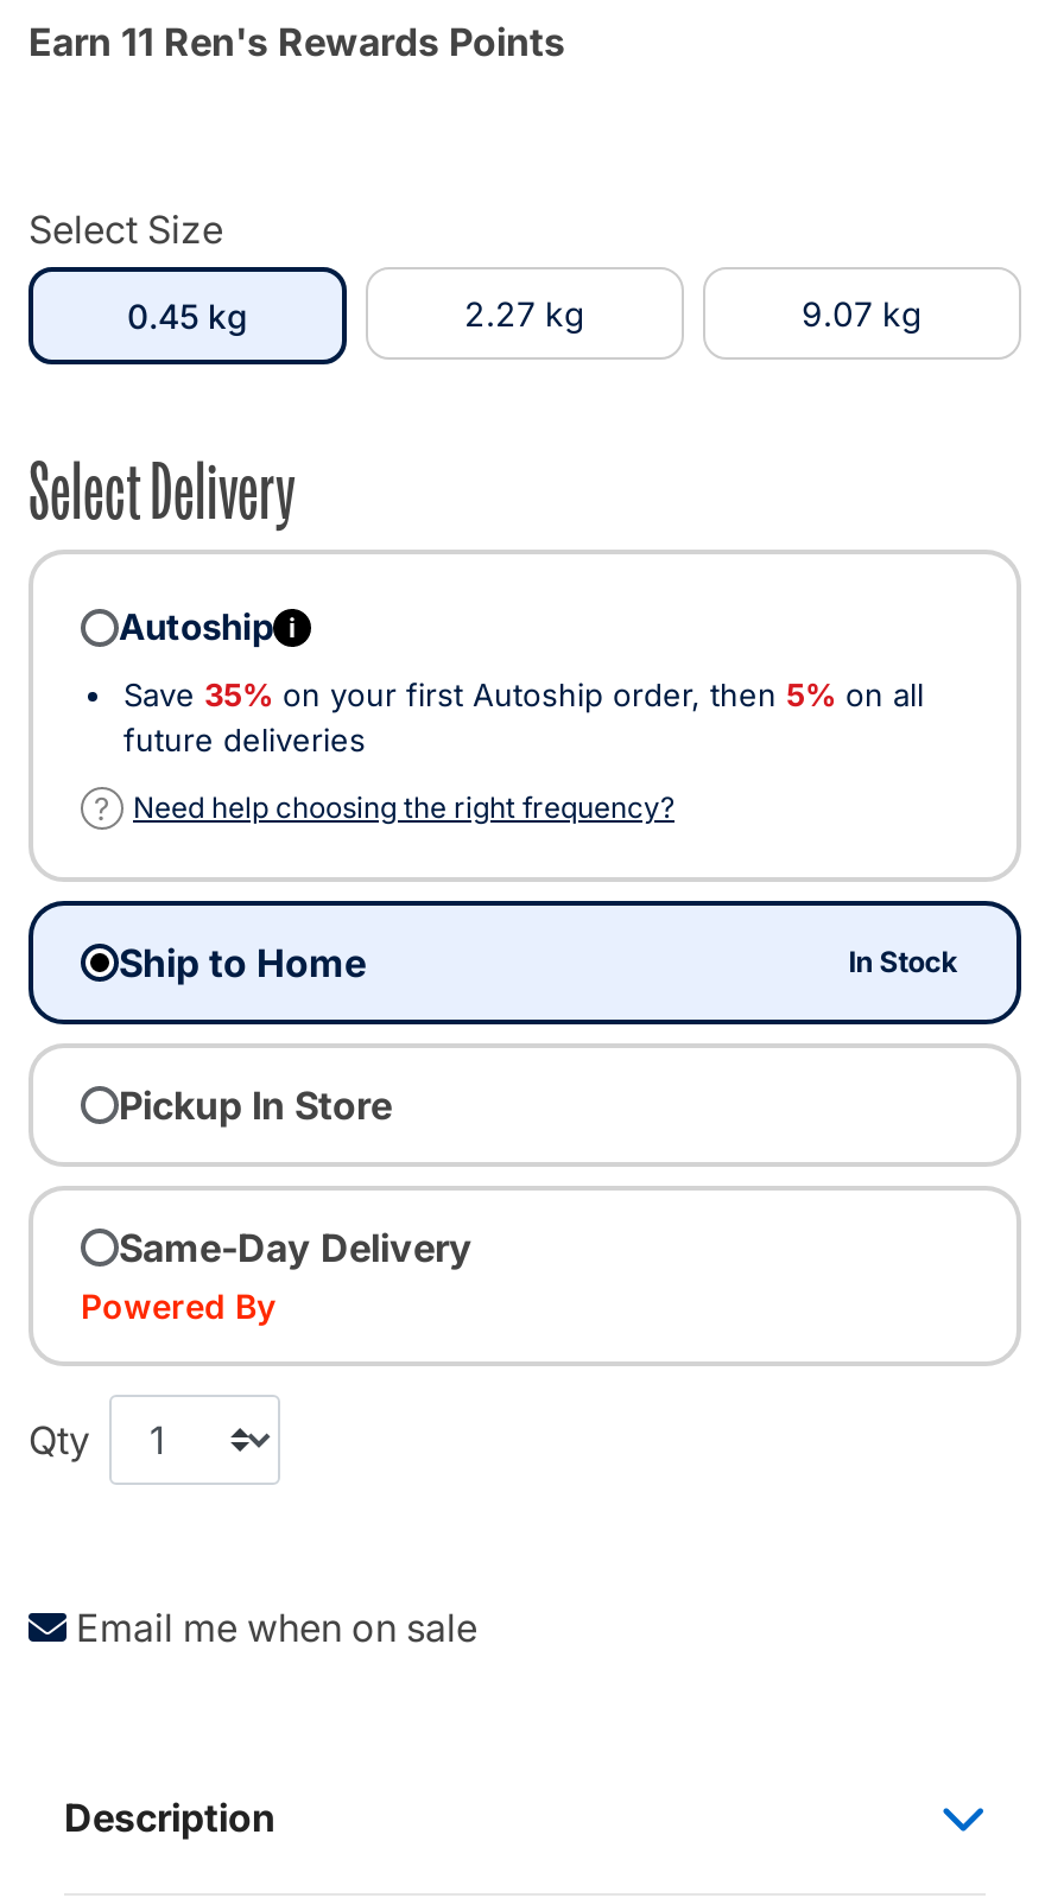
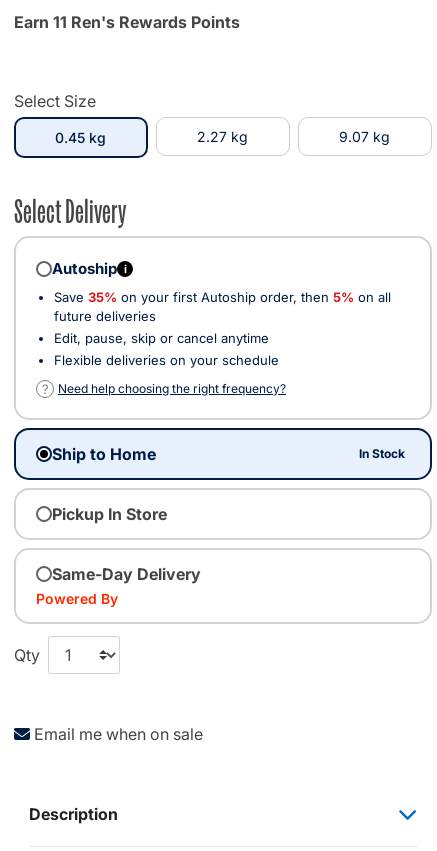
+ Edit, pause, skip or cancel anytime
+ Flexible deliveries on your schedule
